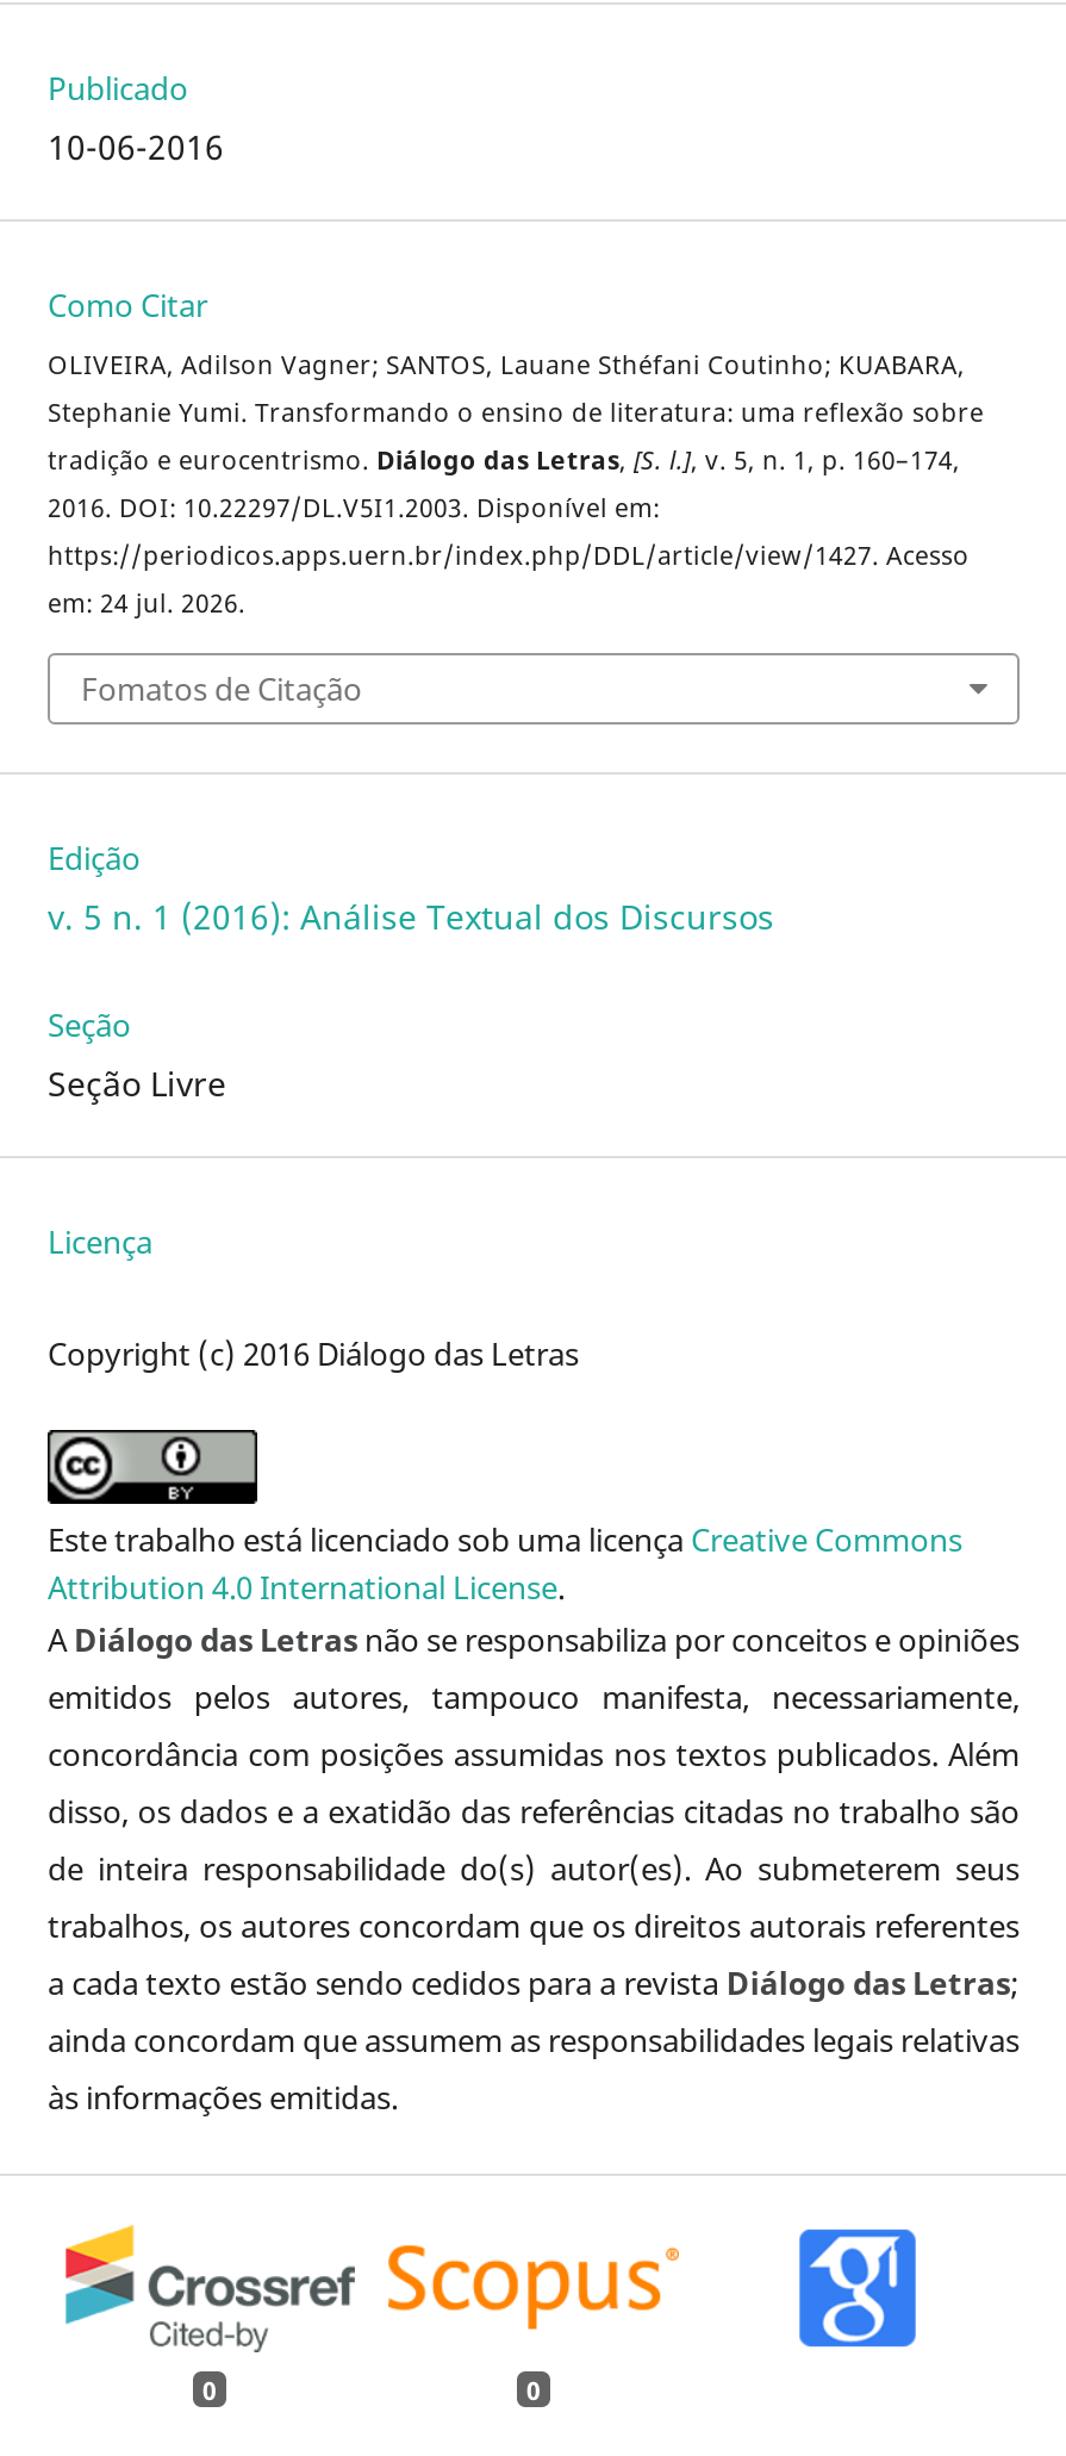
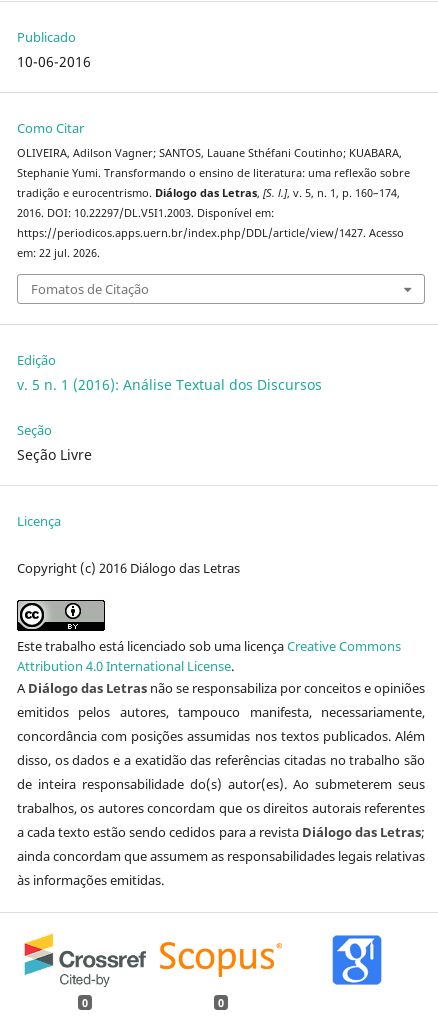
- em: 24 jul. 2026.
+ em: 22 jul. 2026.
